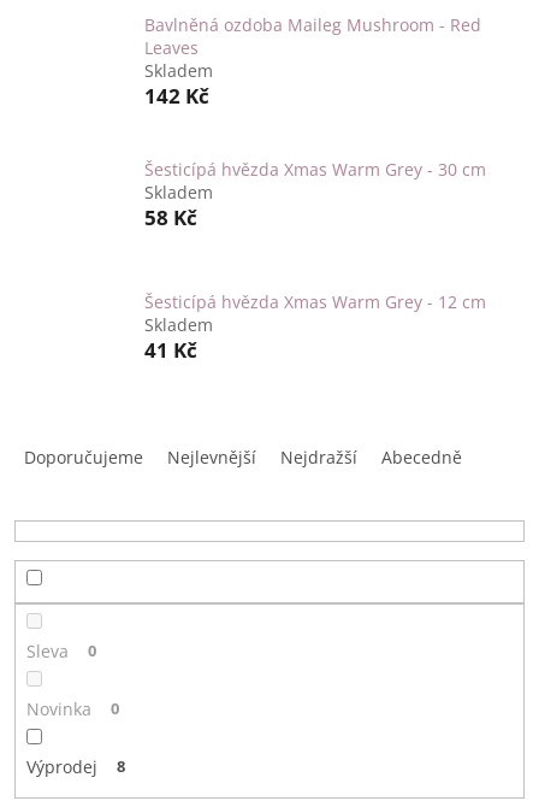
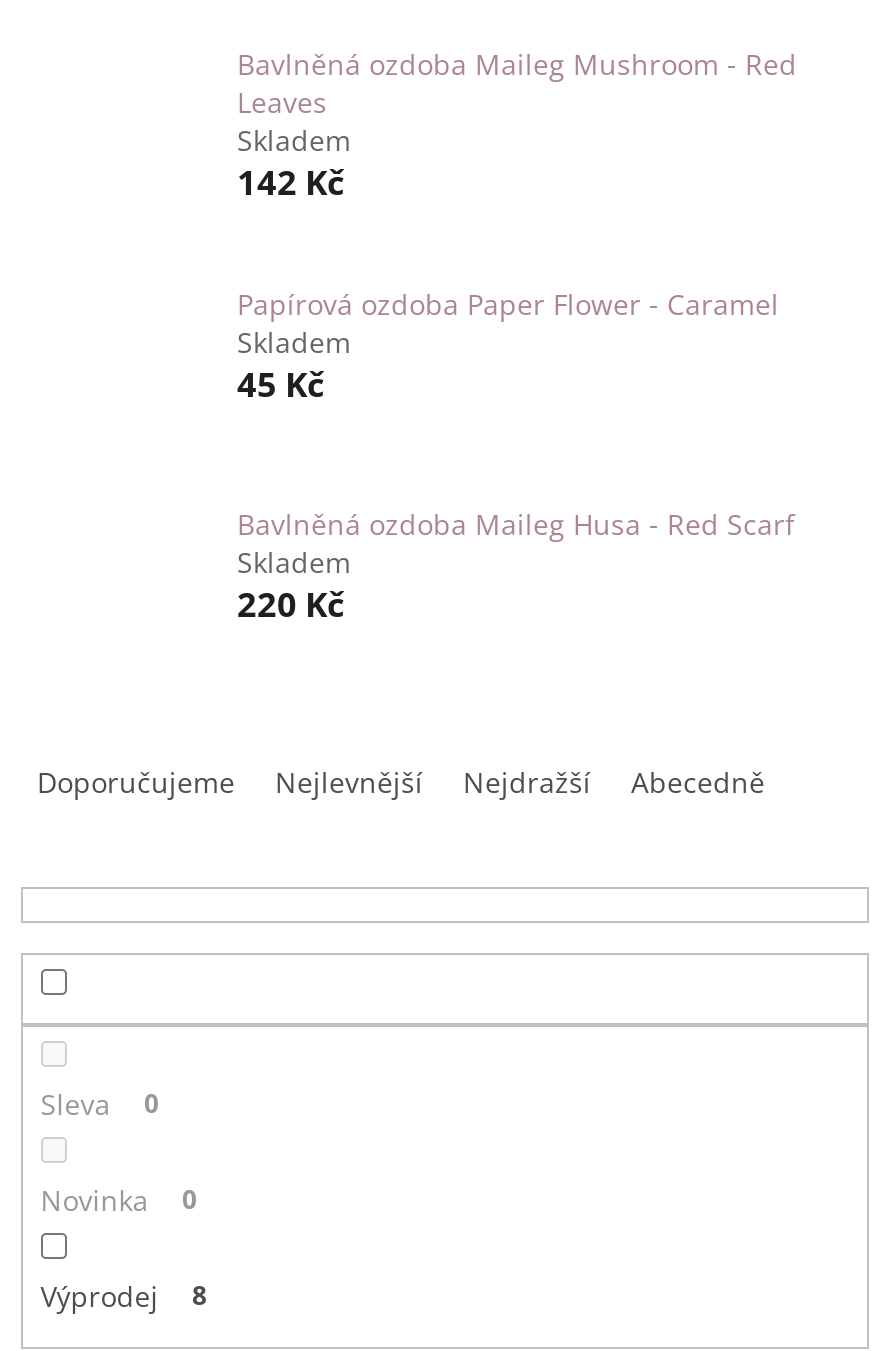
- Šesticípá hvězda Xmas Warm Grey - 30 cm
+ Papírová ozdoba Paper Flower - Caramel

- 58 Kč
+ 45 Kč

- Šesticípá hvězda Xmas Warm Grey - 12 cm
+ Bavlněná ozdoba Maileg Husa - Red Scarf

- 41 Kč
+ 220 Kč
